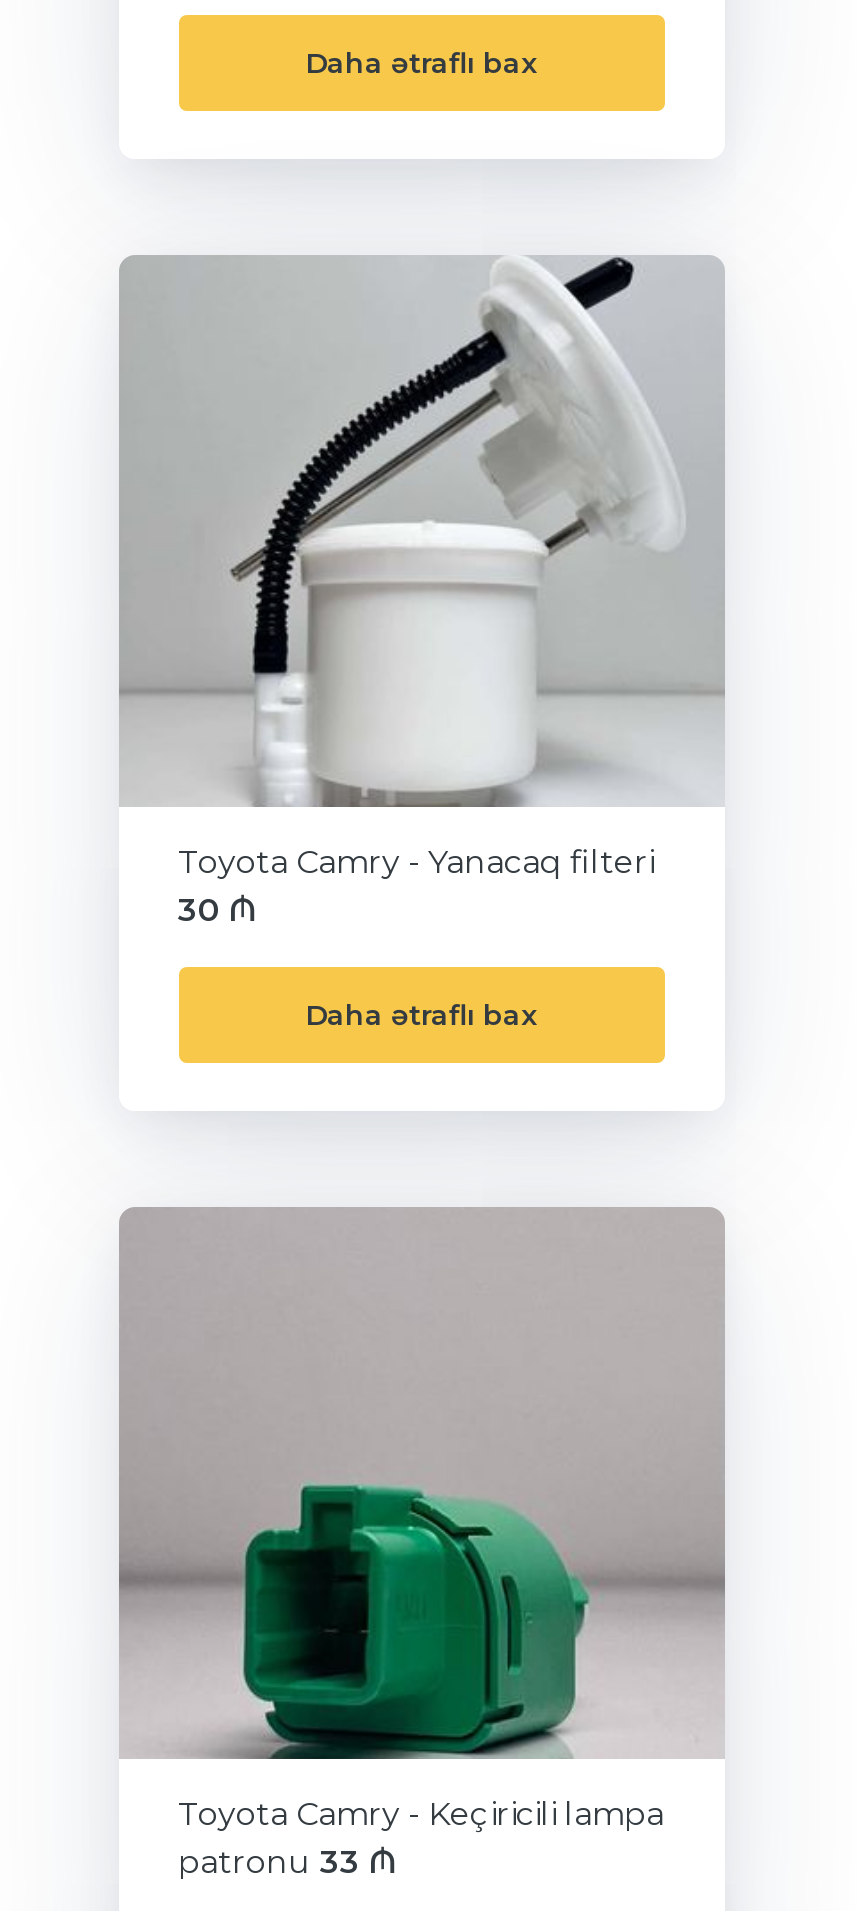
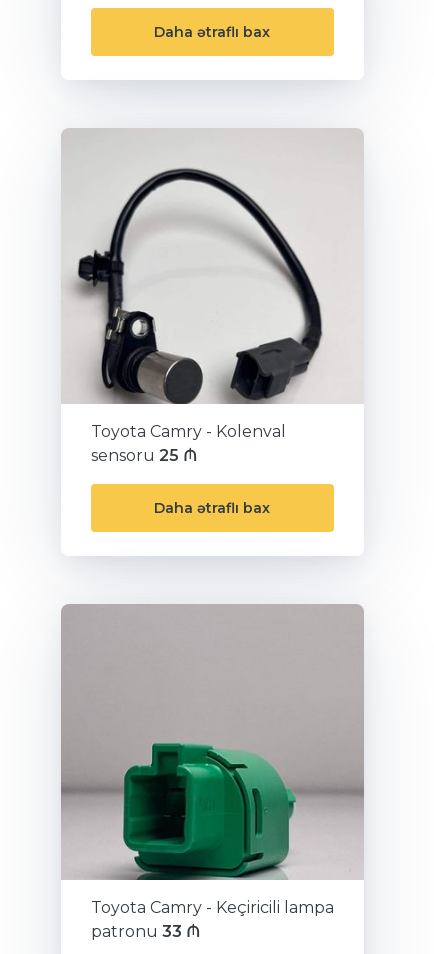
- [image]
- Toyota Camry - Yanacaq filteri
- 30 ₼
+ [image]
+ Toyota Camry - Kolenval
+ sensoru 25 ₼
